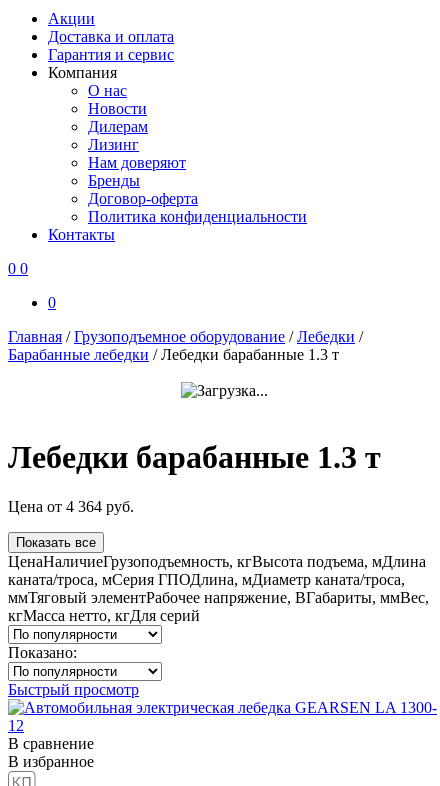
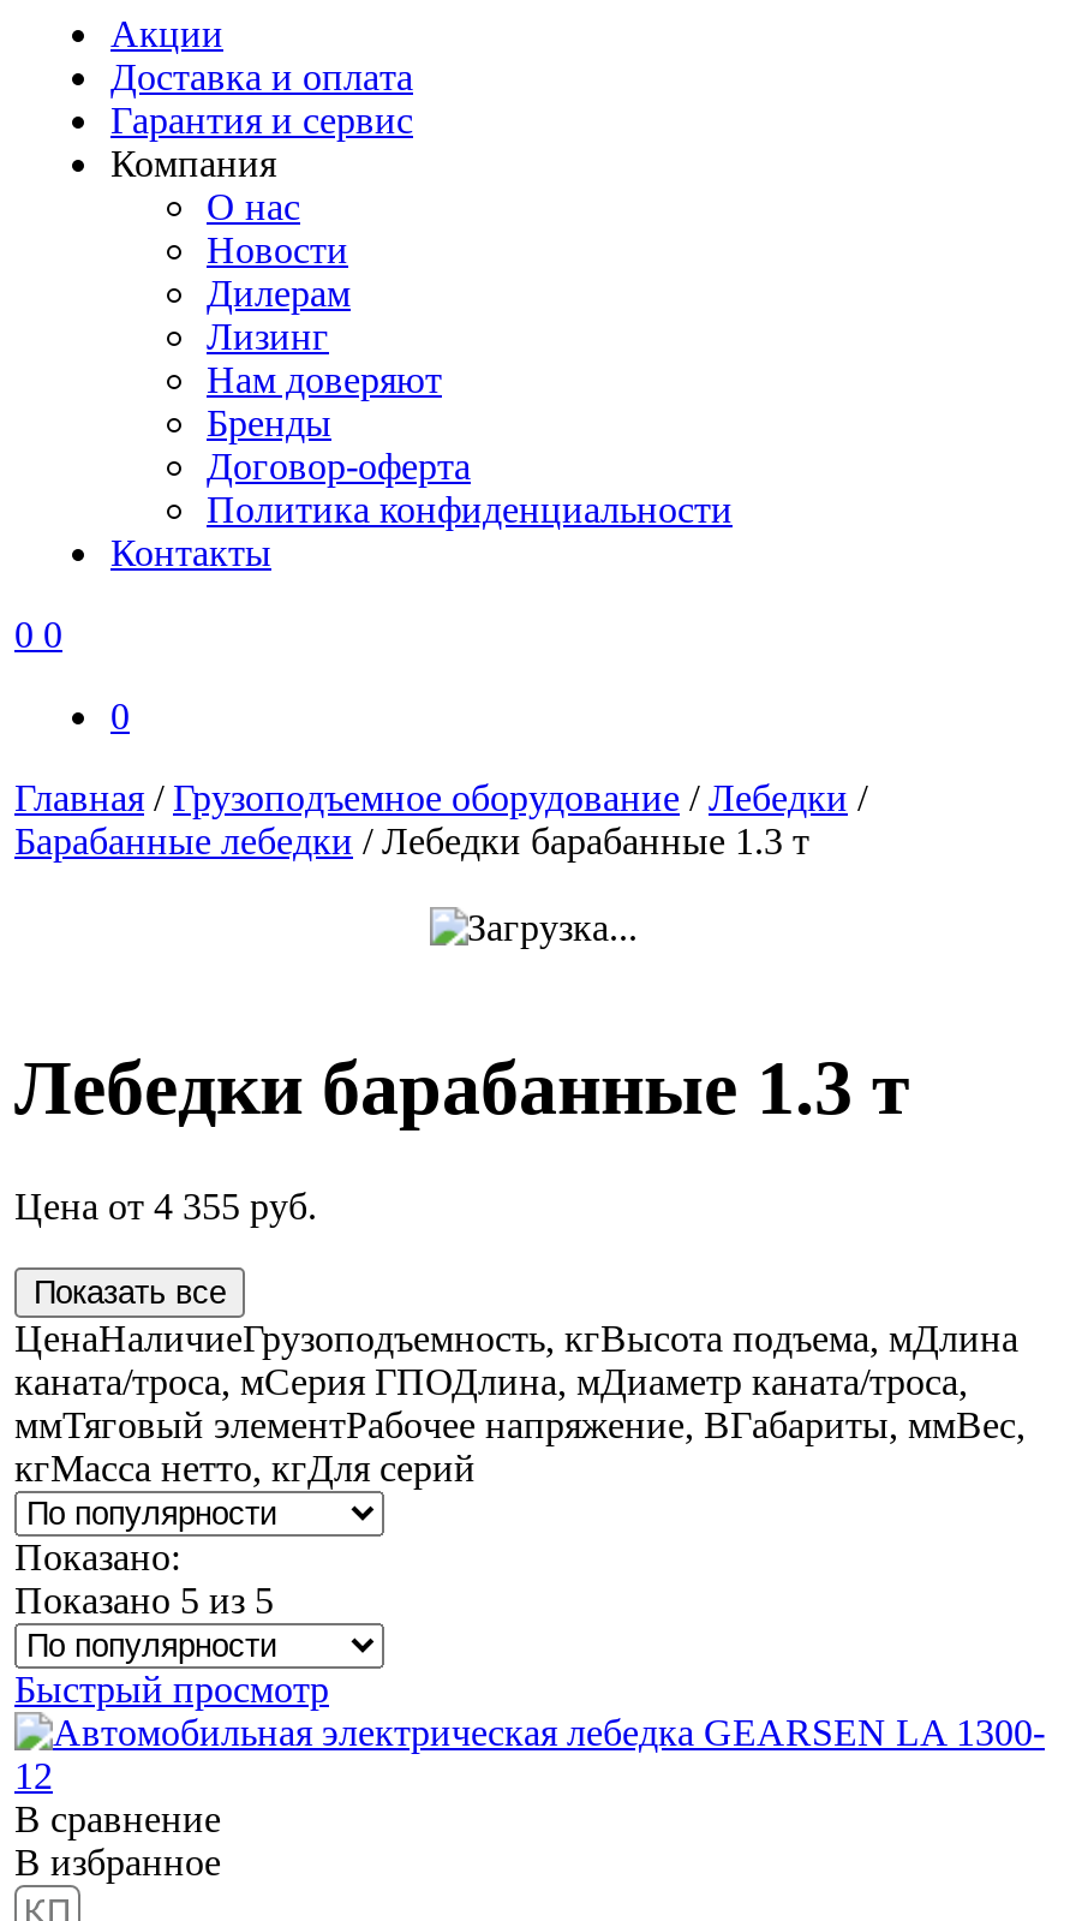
- Цена от 4 364 руб.
+ Цена от 4 355 руб.

+ Показано 5 из 5
